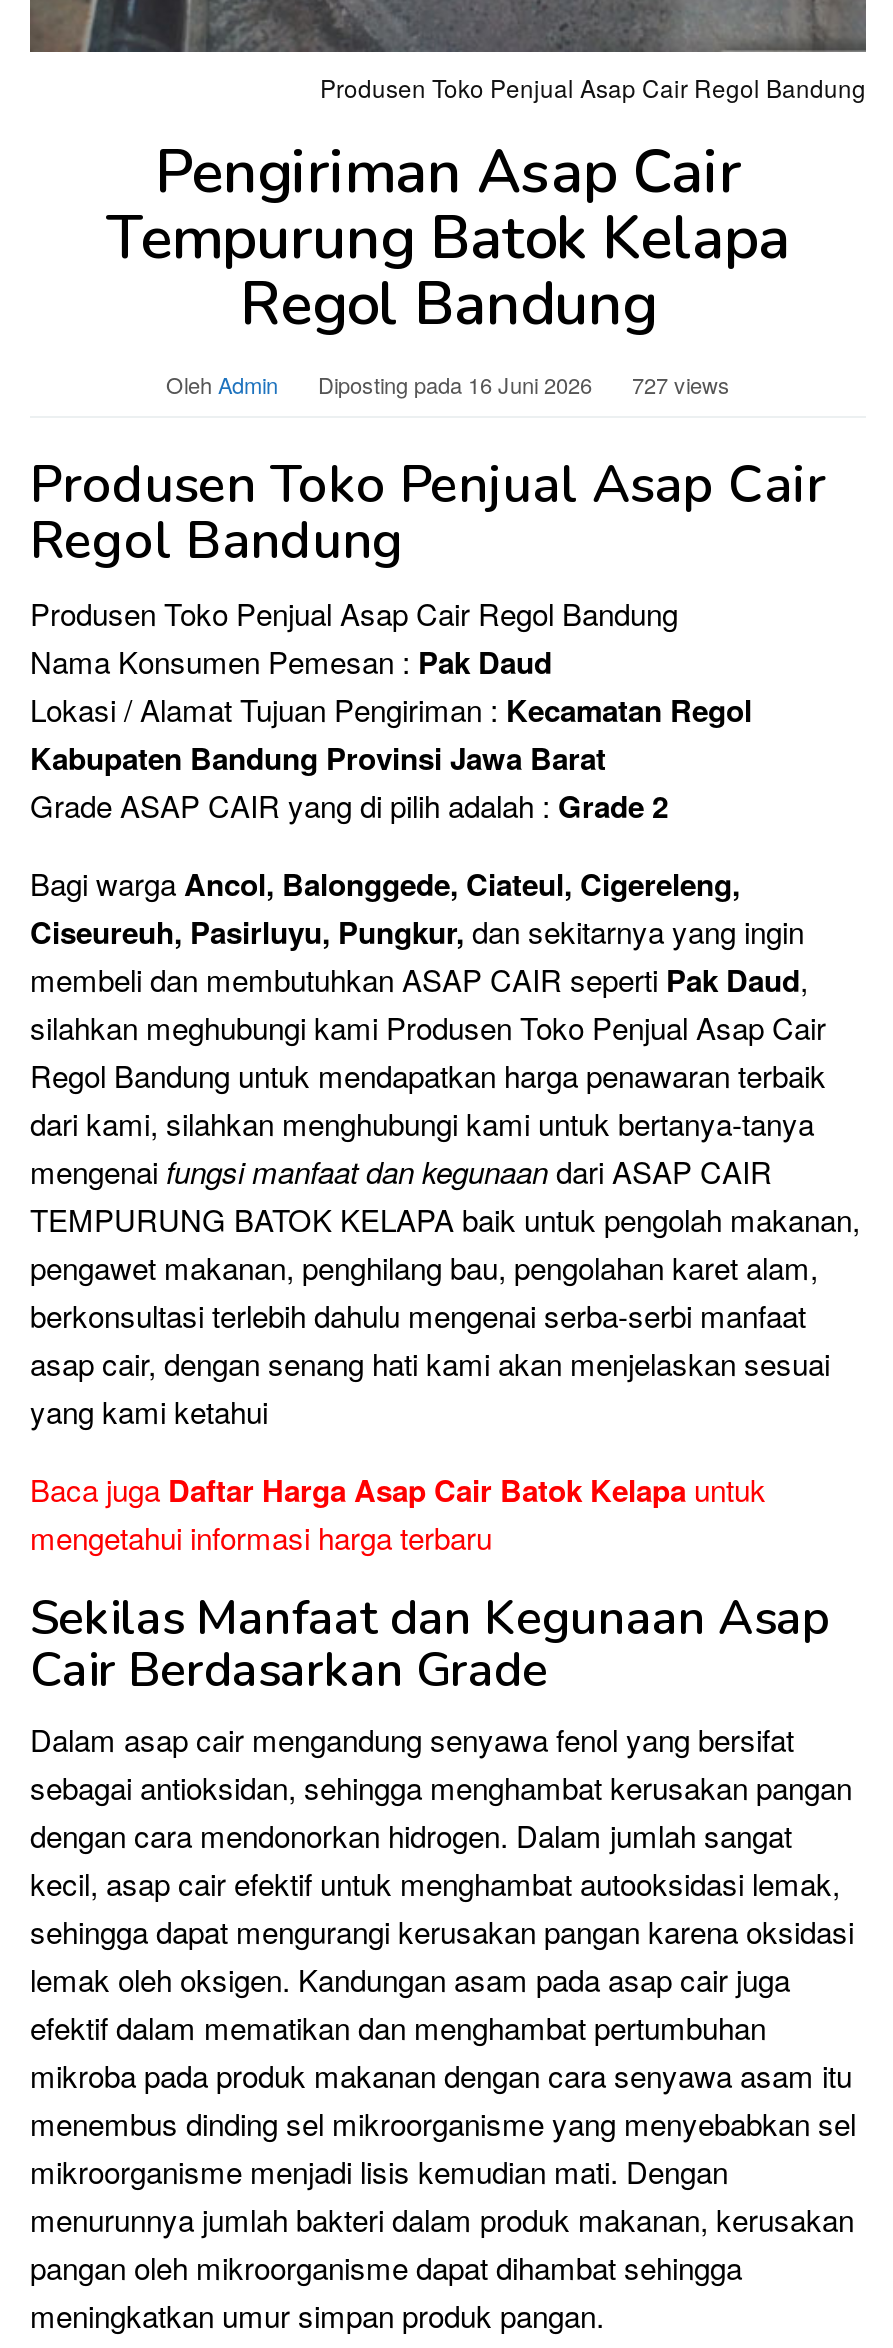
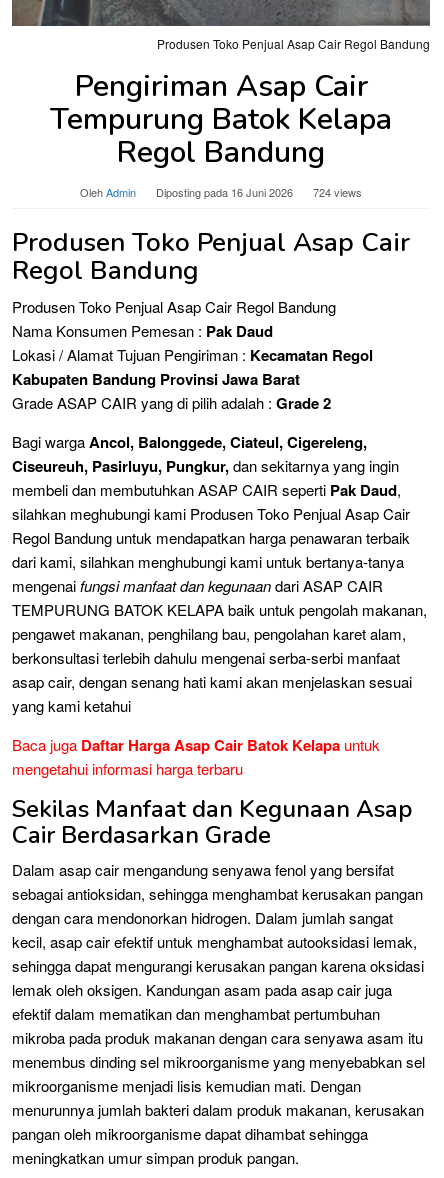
- Oleh Admin Diposting pada 16 Juni 2026 727 views
+ Oleh Admin Diposting pada 16 Juni 2026 724 views
